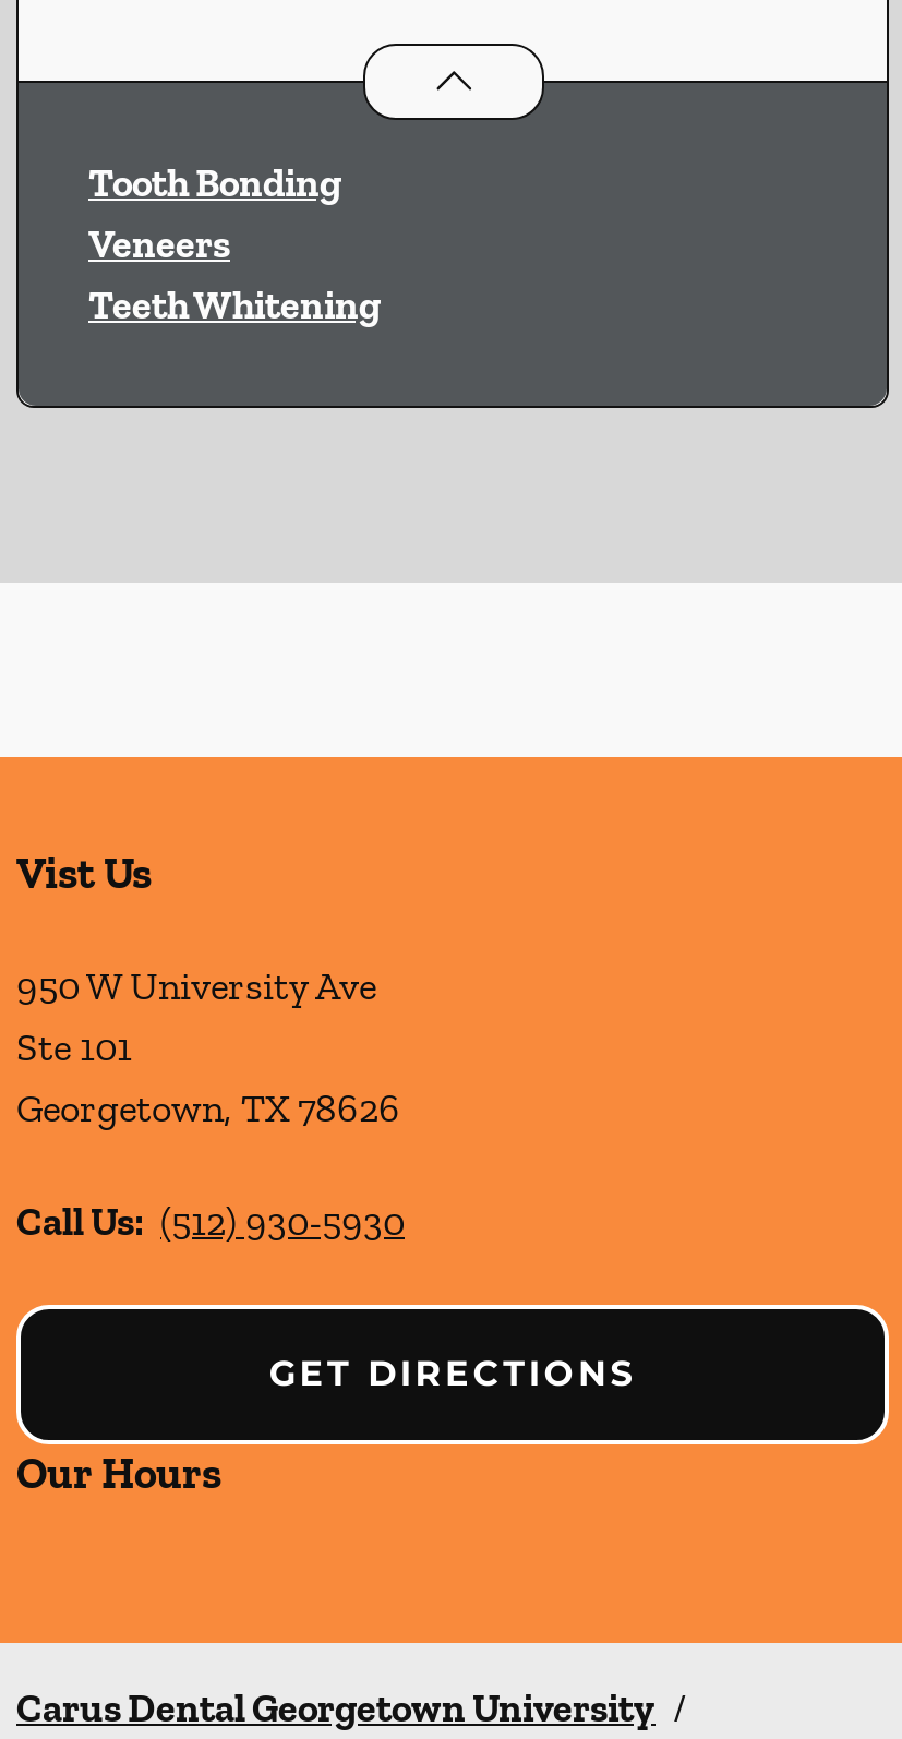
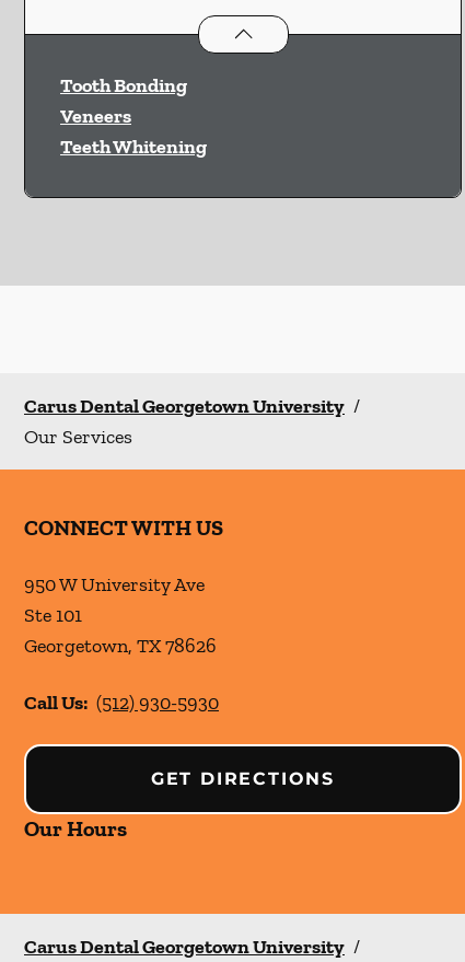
- Vist Us
+ Carus Dental Georgetown University /
+ Our Services
+ CONNECT WITH US
